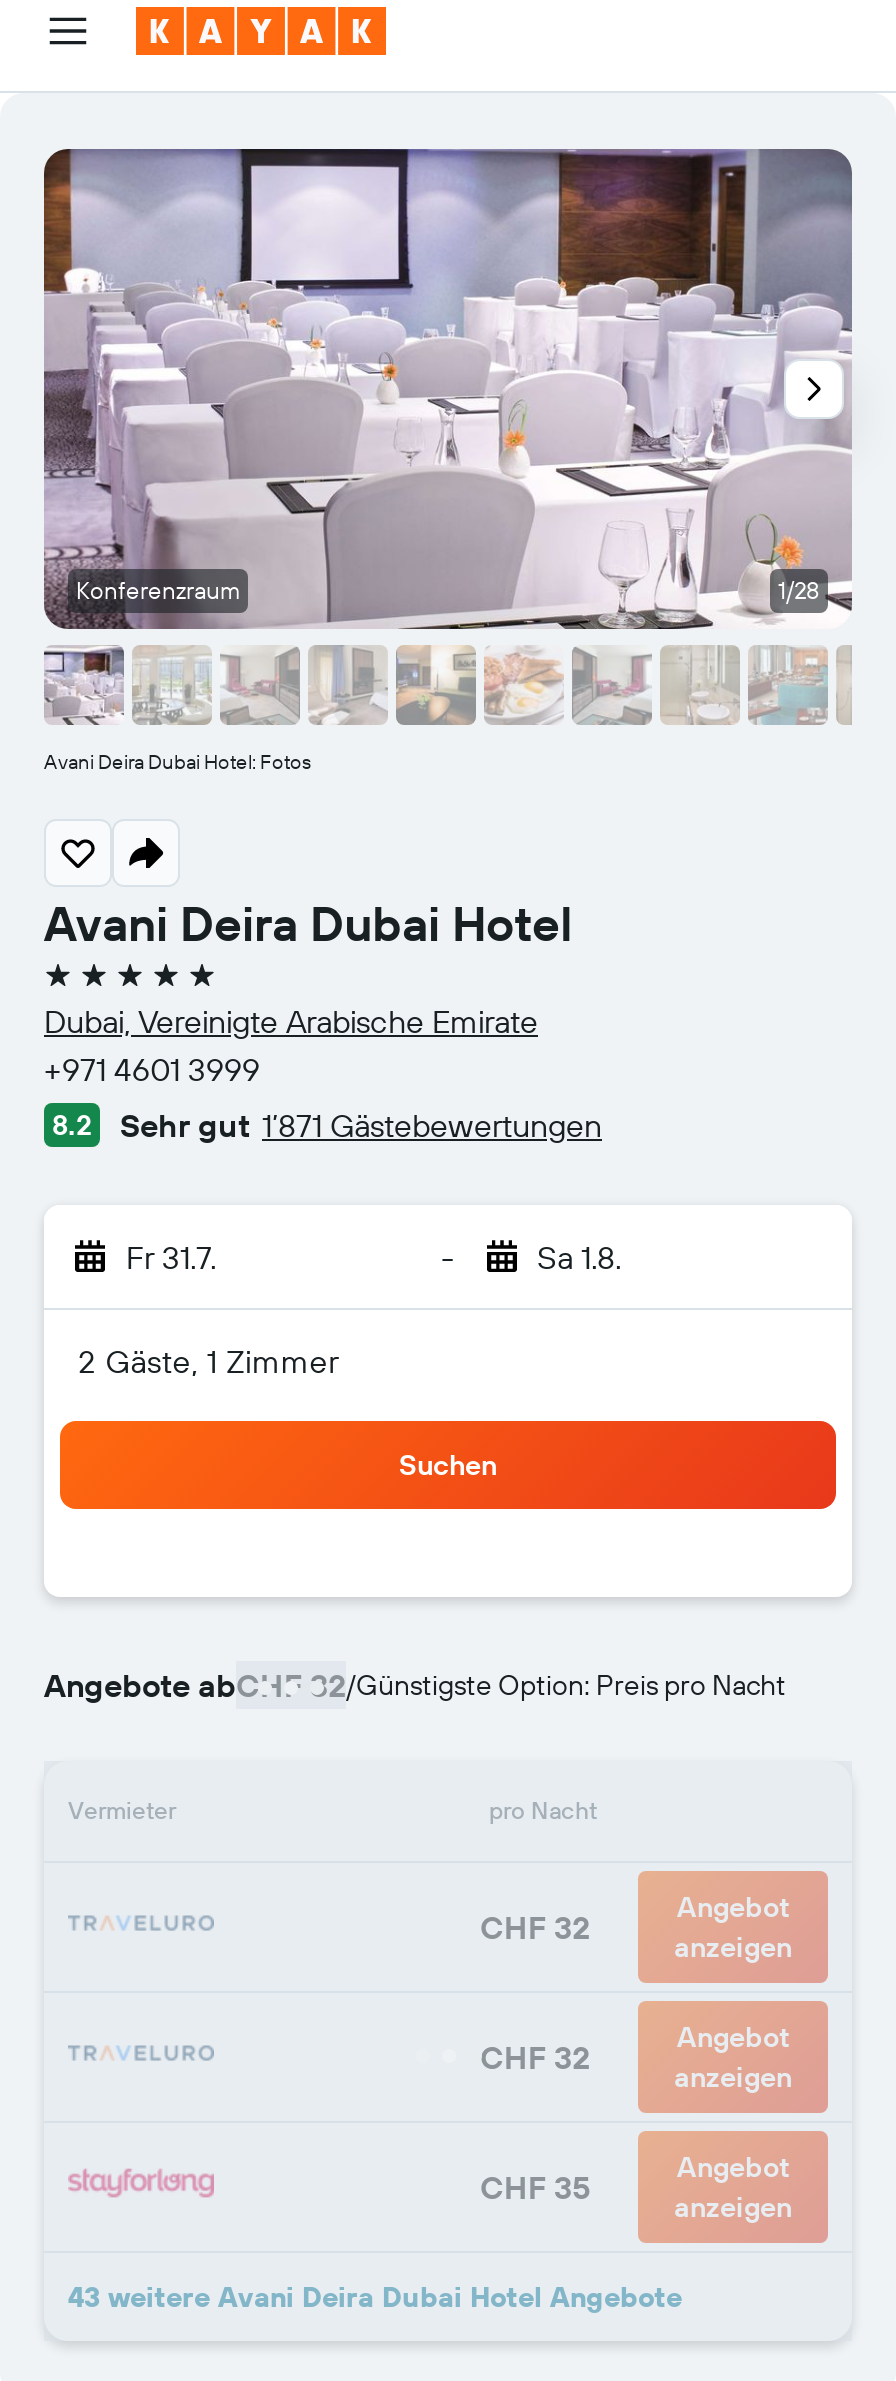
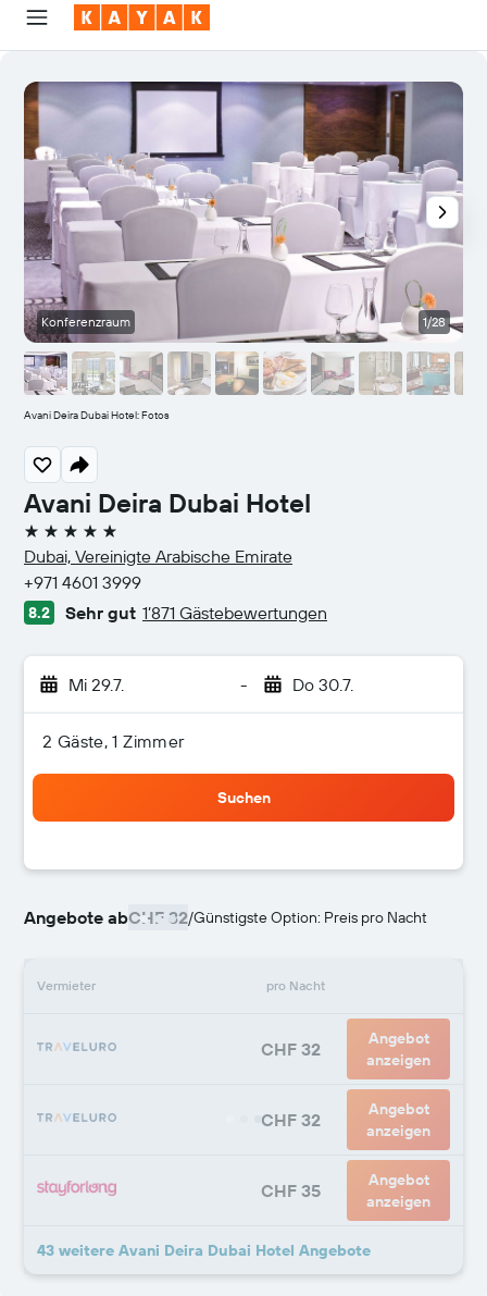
- Fr 31.7.
+ Mi 29.7.

- Sa 1.8.
+ Do 30.7.
